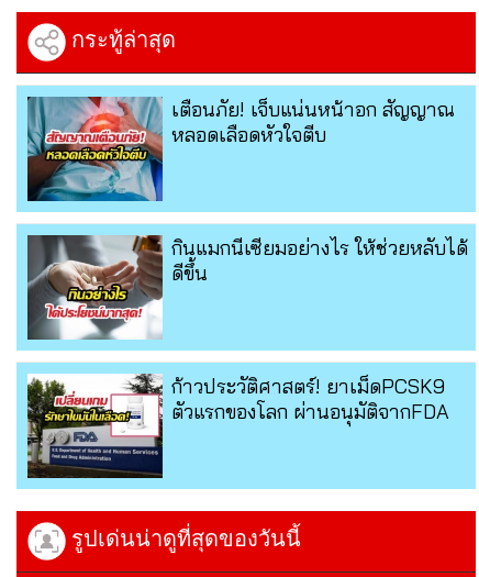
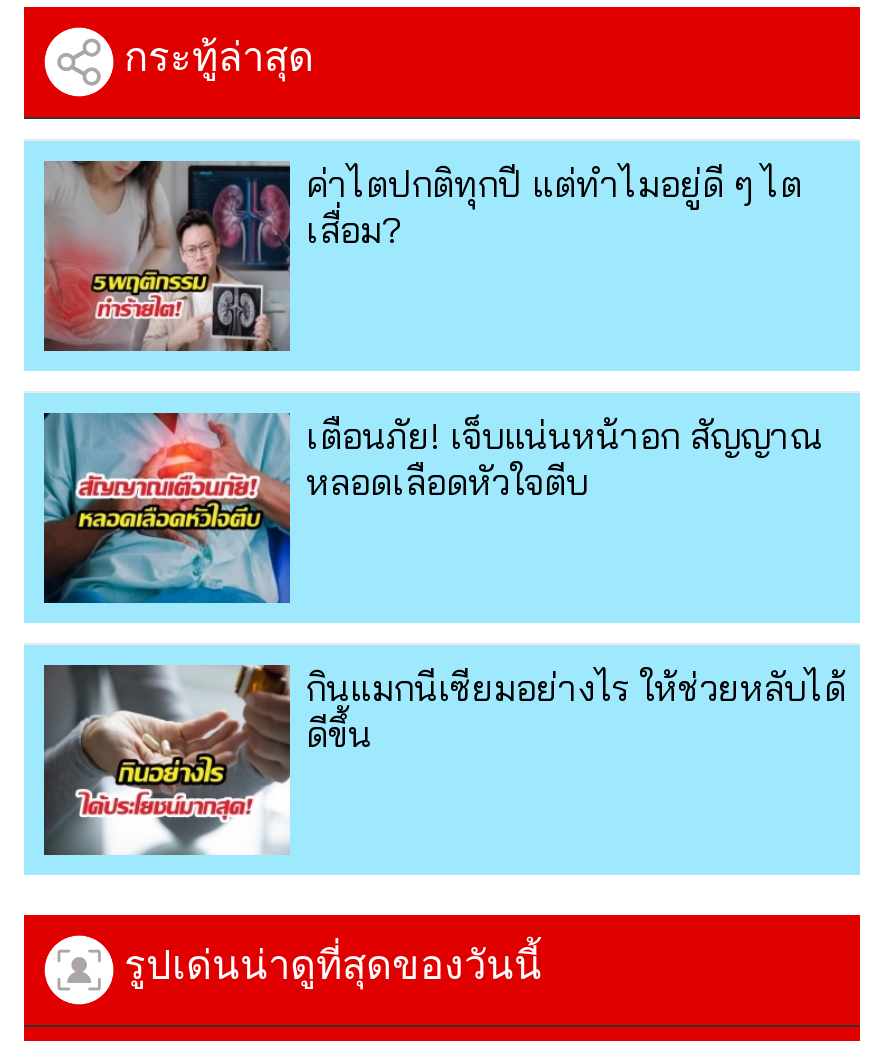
+ [image]
+ ค่าไตปกติทุกปี แต่ทำไมอยู่ดี ๆ ไต
+ เสื่อม?

moved down: [image] | เตือนภัย! เจ็บแน่นหน้าอก สัญญาณ | หลอดเลือดหัวใจตีบ | กินแมกนีเซียมอย่างไร ให้ช่วยหลับได้ | ดีขึ้น

moved down: [image]

- [image]
- ก้าวประวัติศาสตร์! ยาเม็ดPCSK9
- ตัวแรกของโลก ผ่านอนุมัติจากFDA
